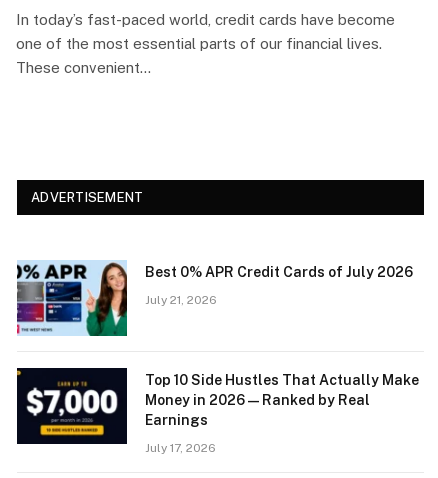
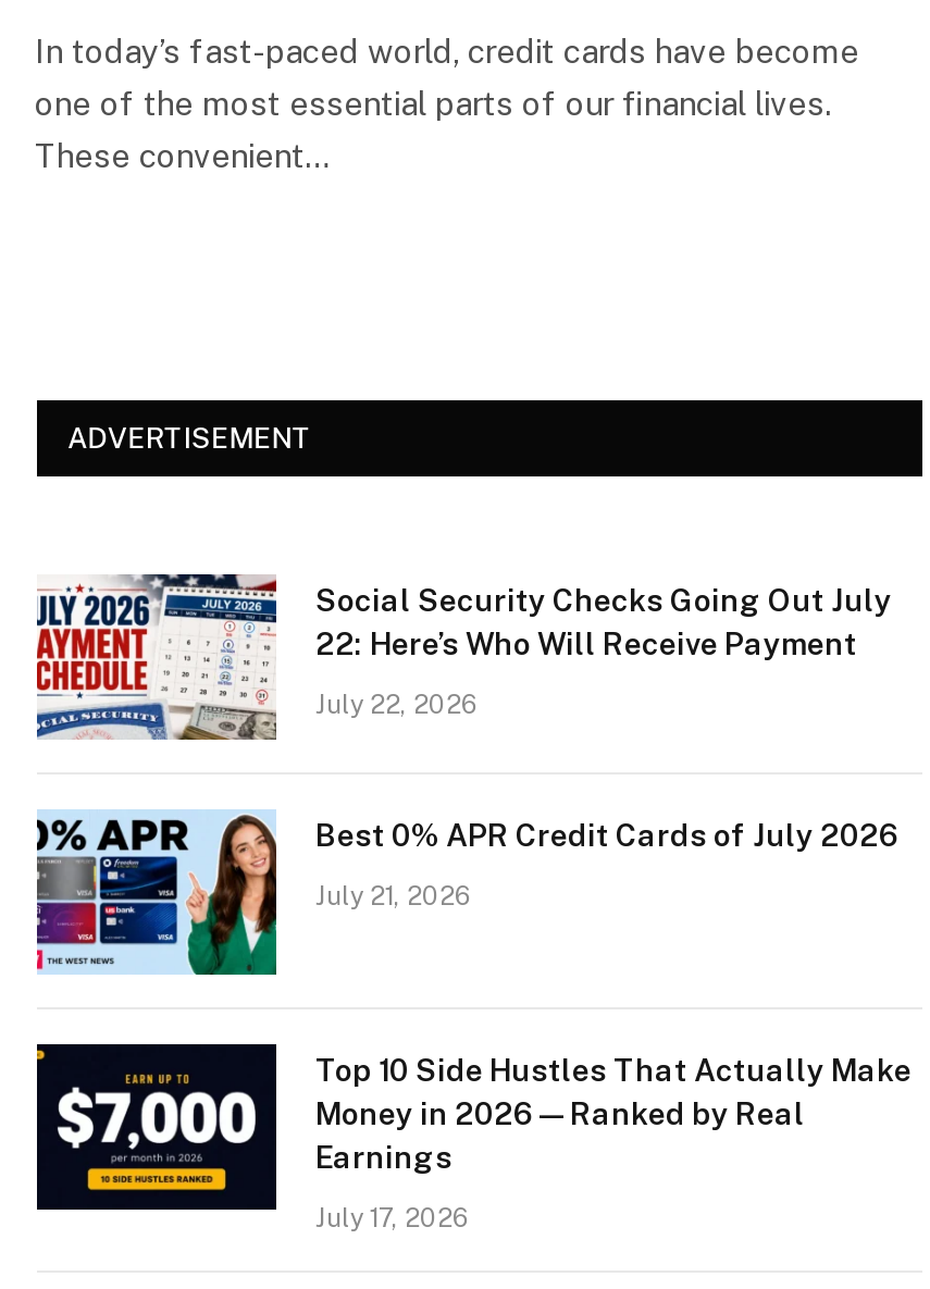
+ [image]
+ Social Security Checks Going Out July
+ 22: Here’s Who Will Receive Payment
+ July 22, 2026
